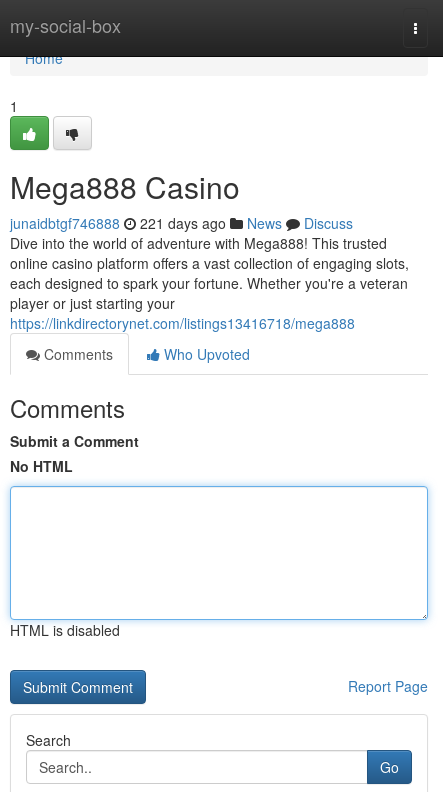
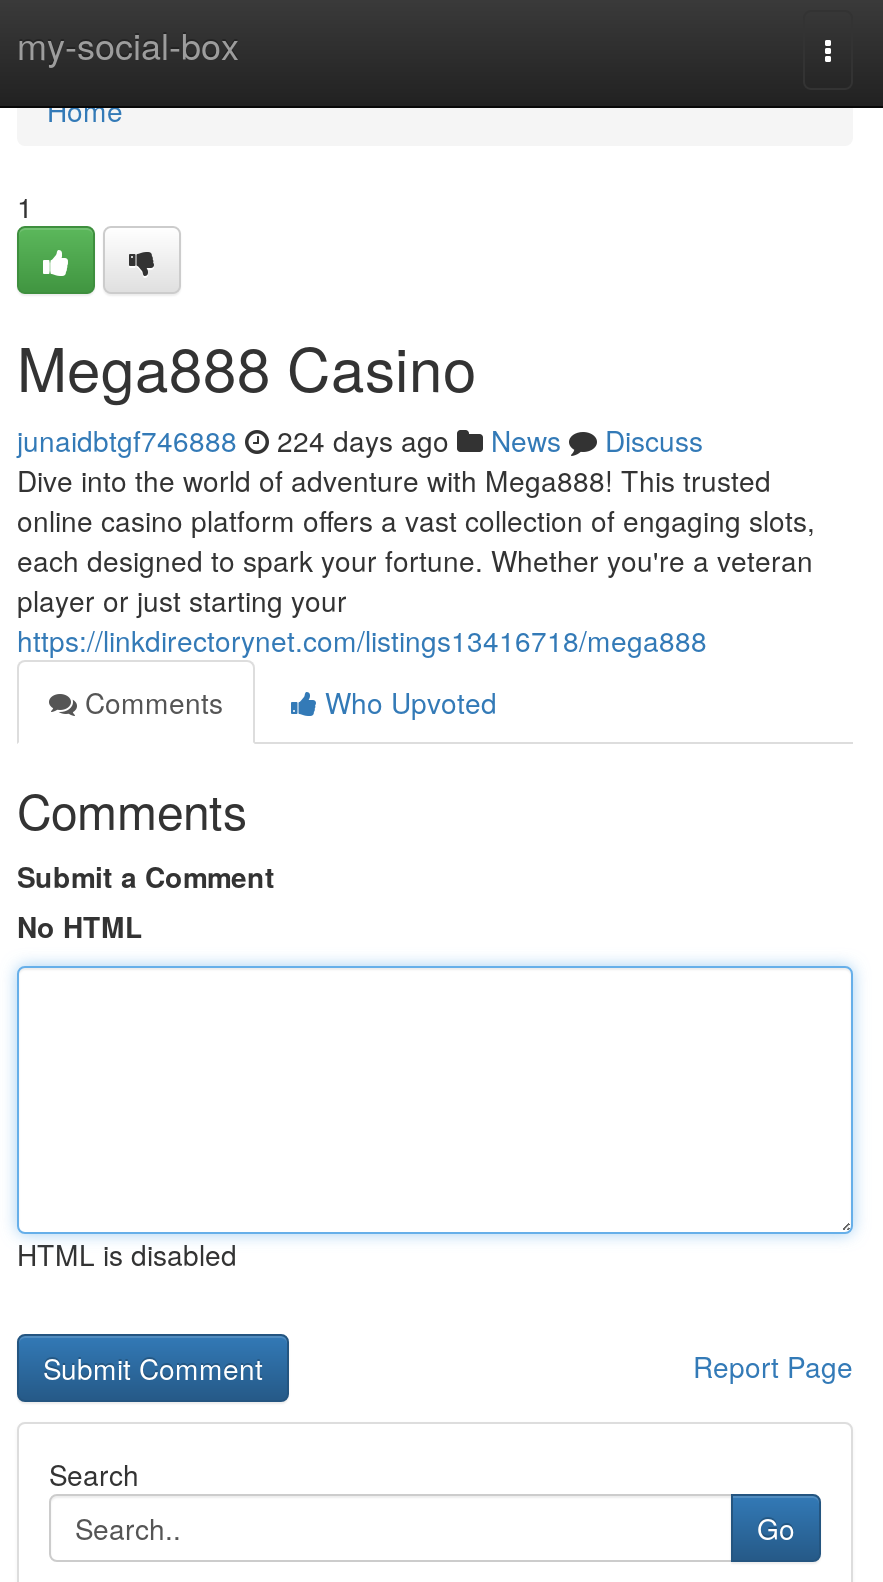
- junaidbtgf746888 221 days ago News Discuss
+ junaidbtgf746888 224 days ago News Discuss
